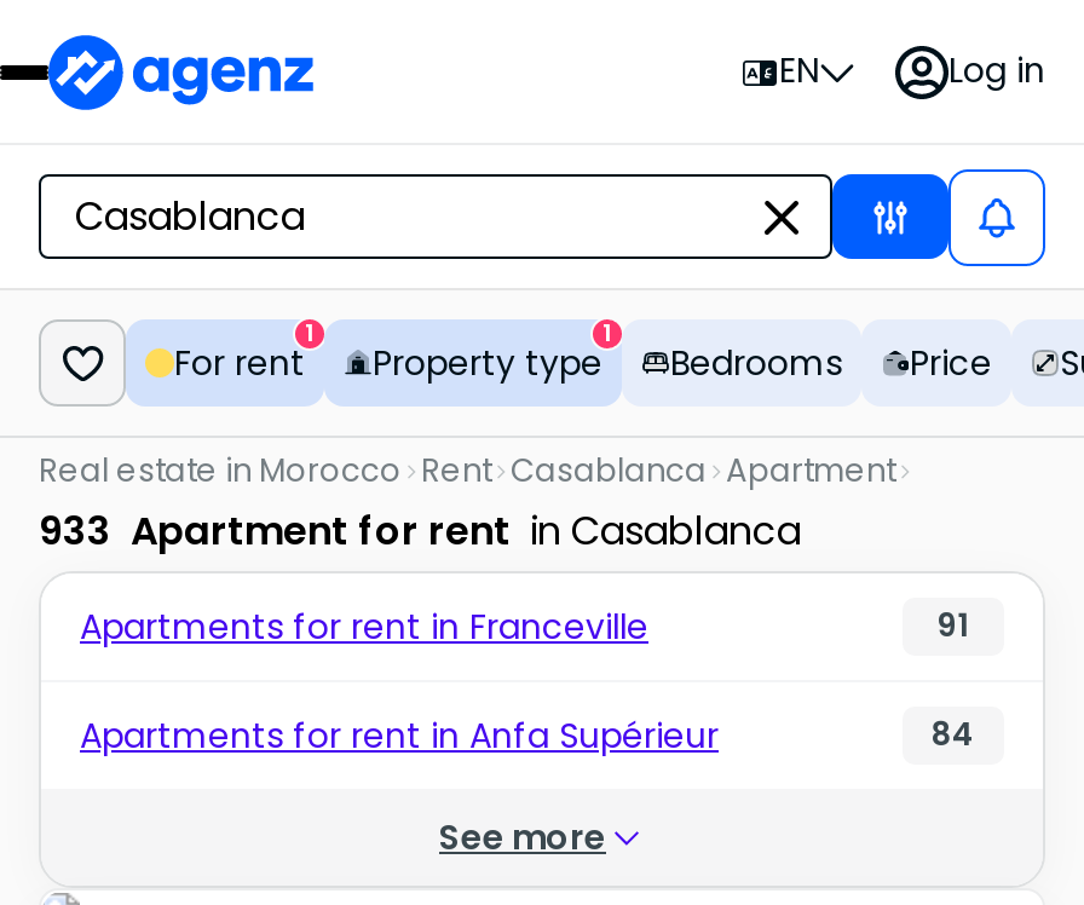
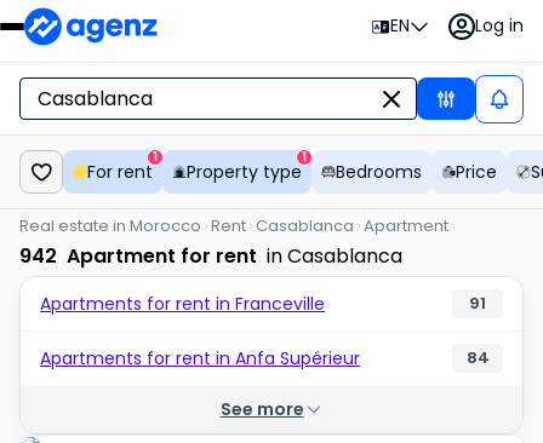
- 933 Apartment for rent in Casablanca
+ 942 Apartment for rent in Casablanca
